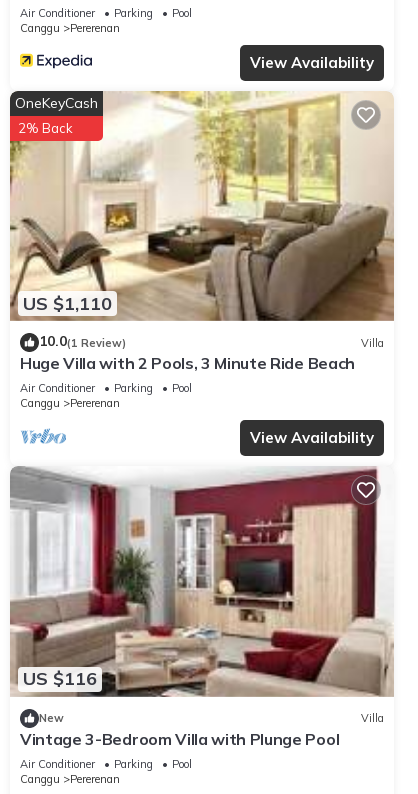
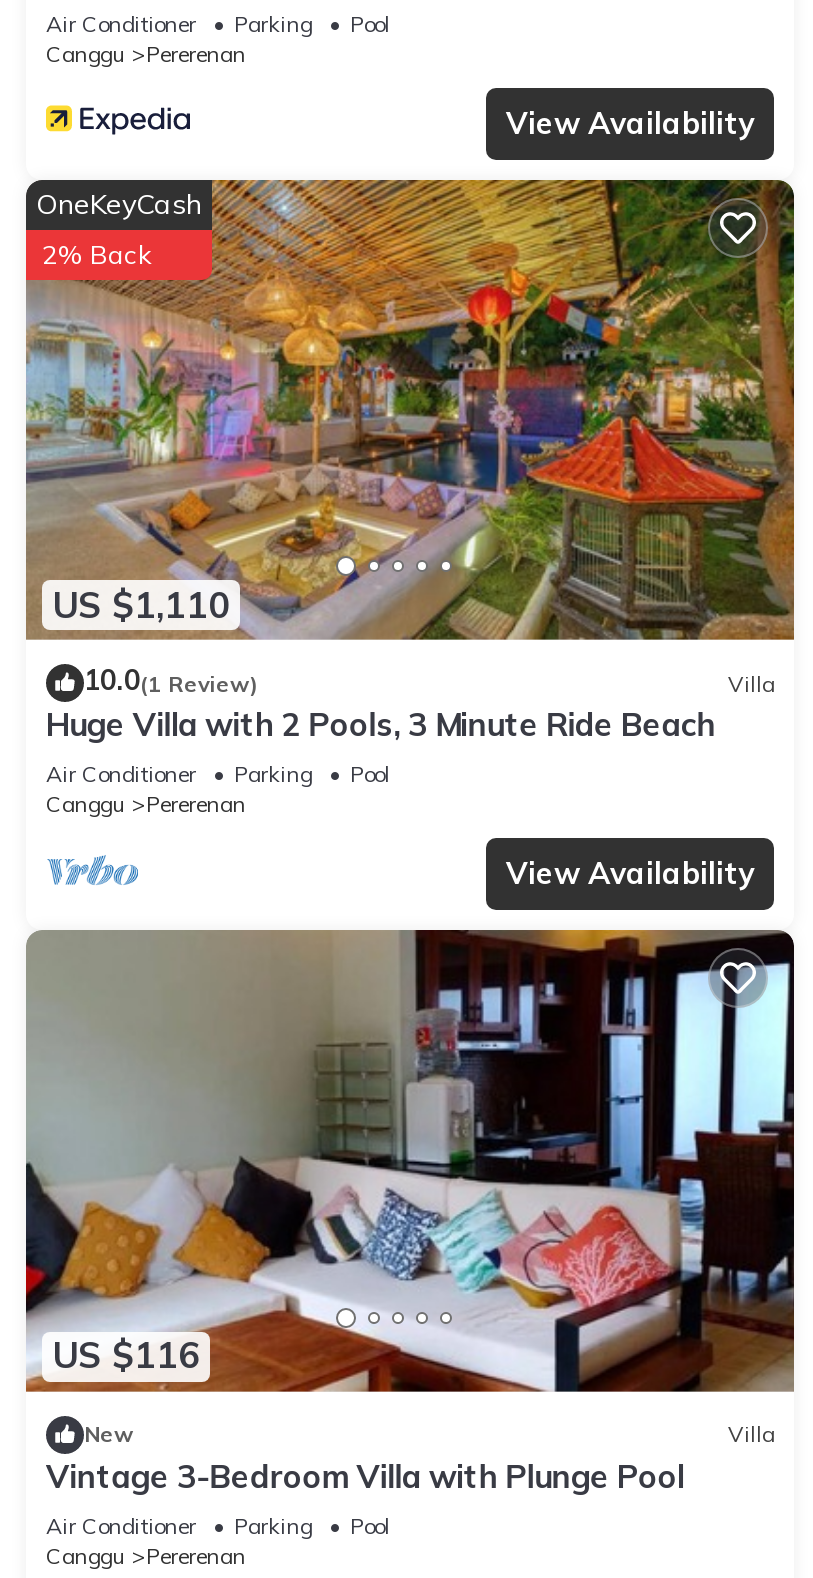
- [image]
+ [image]

- [image]
+ [image]
